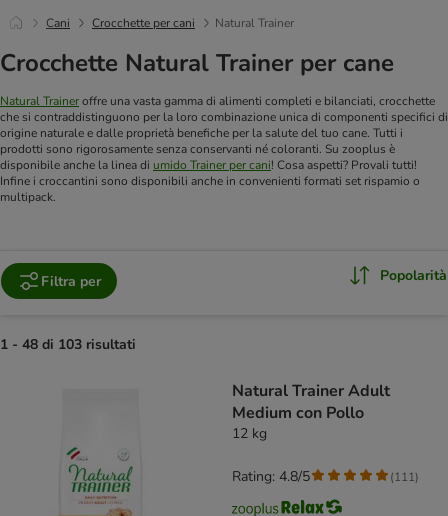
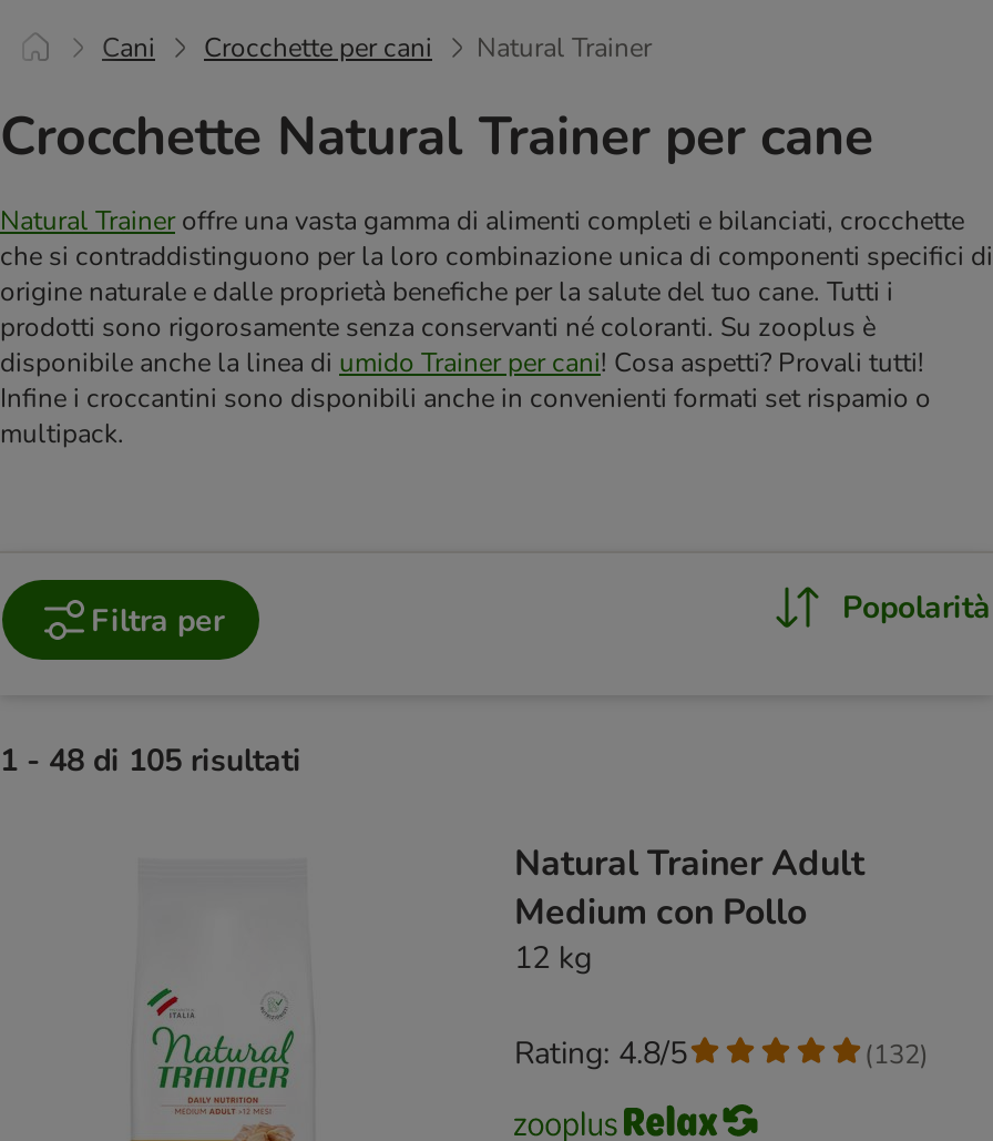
- 1 - 48 di 103 risultati
+ 1 - 48 di 105 risultati

- (111)
+ (132)
